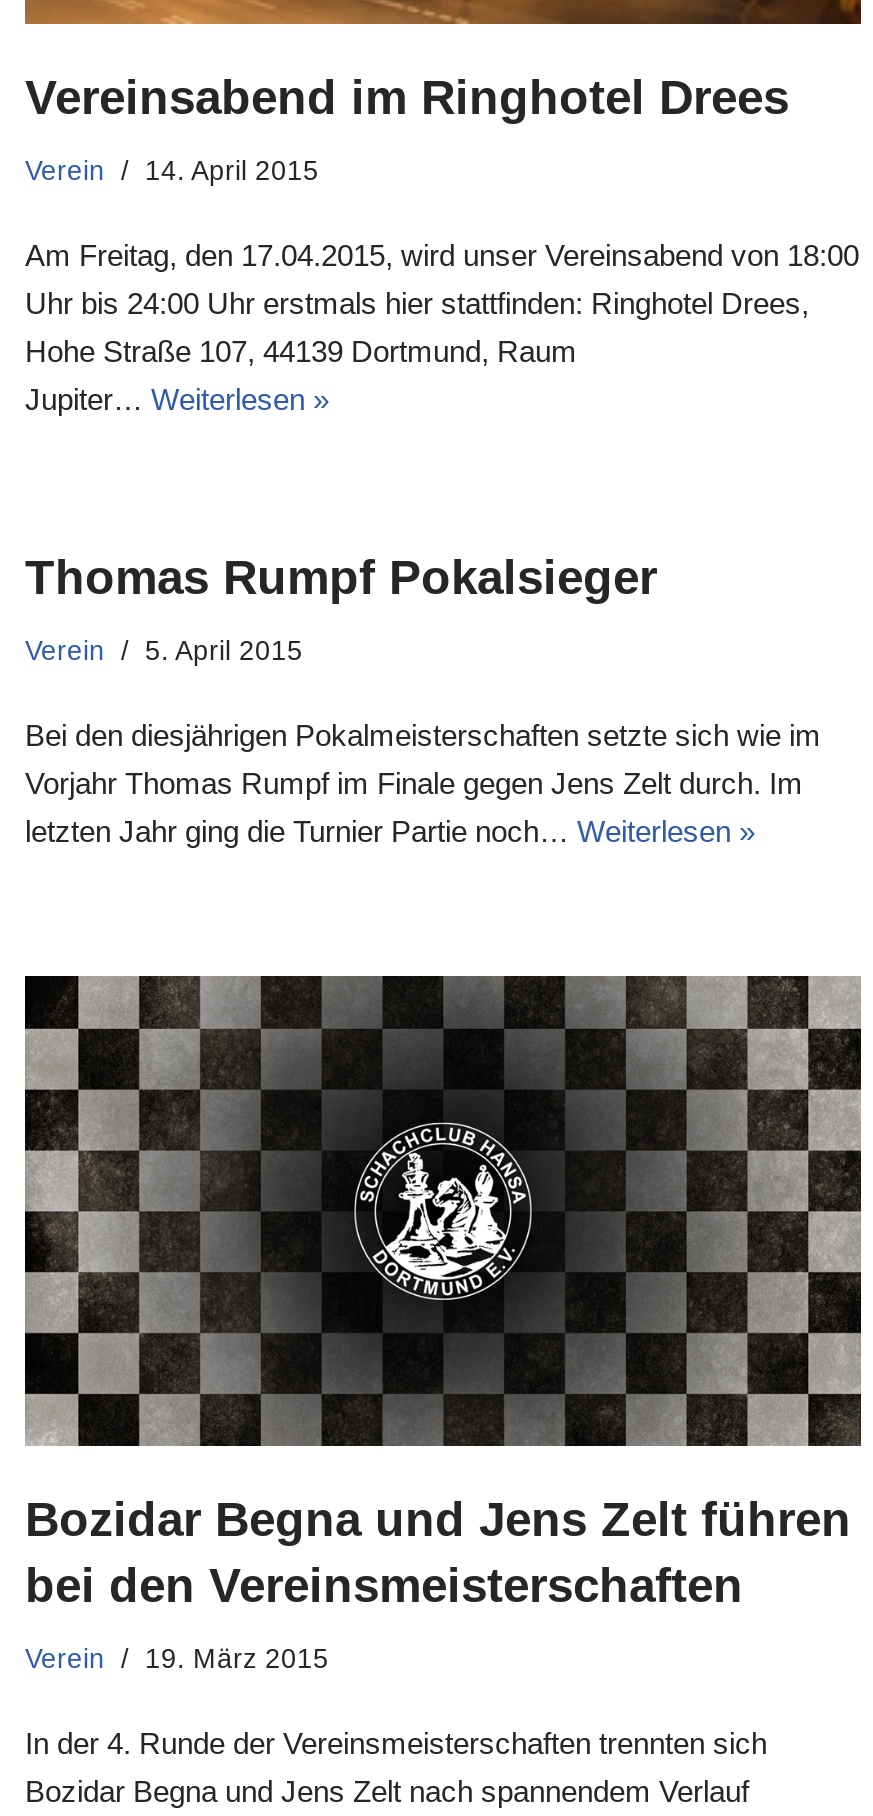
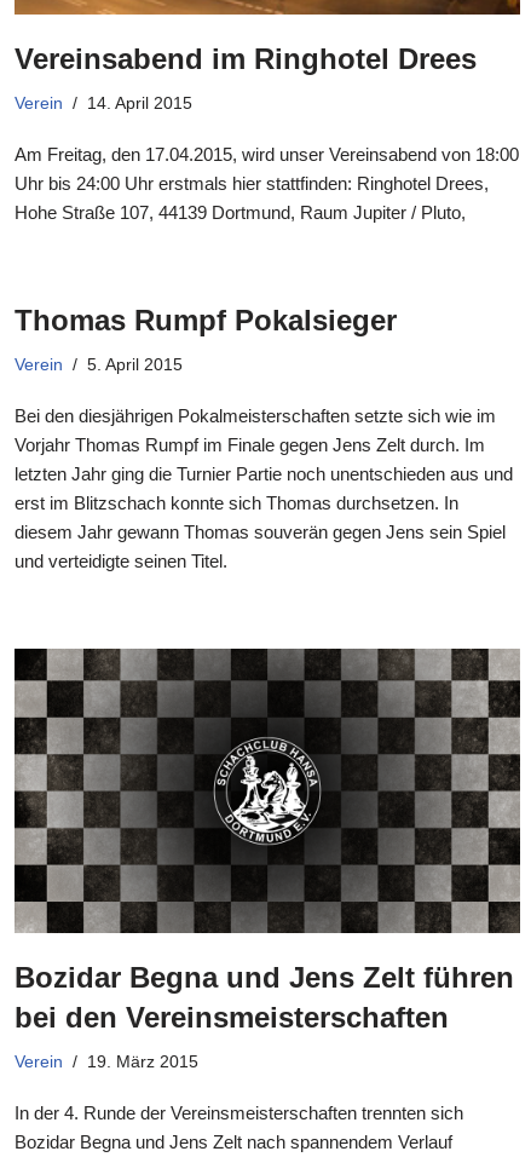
- Hohe Straße 107, 44139 Dortmund, Raum
- Jupiter… Weiterlesen »
+ Hohe Straße 107, 44139 Dortmund, Raum Jupiter / Pluto,

moved up: Thomas Rumpf Pokalsieger | Verein | 5. April 2015 | Bei den diesjährigen Pokalmeisterschaften setzte sich wie im | Vorjahr Thomas Rumpf im Finale gegen Jens Zelt durch. Im

- letzten Jahr ging die Turnier Partie noch… Weiterlesen »
+ letzten Jahr ging die Turnier Partie noch unentschieden aus und
+ erst im Blitzschach konnte sich Thomas durchsetzen. In
+ diesem Jahr gewann Thomas souverän gegen Jens sein Spiel
+ und verteidigte seinen Titel.
